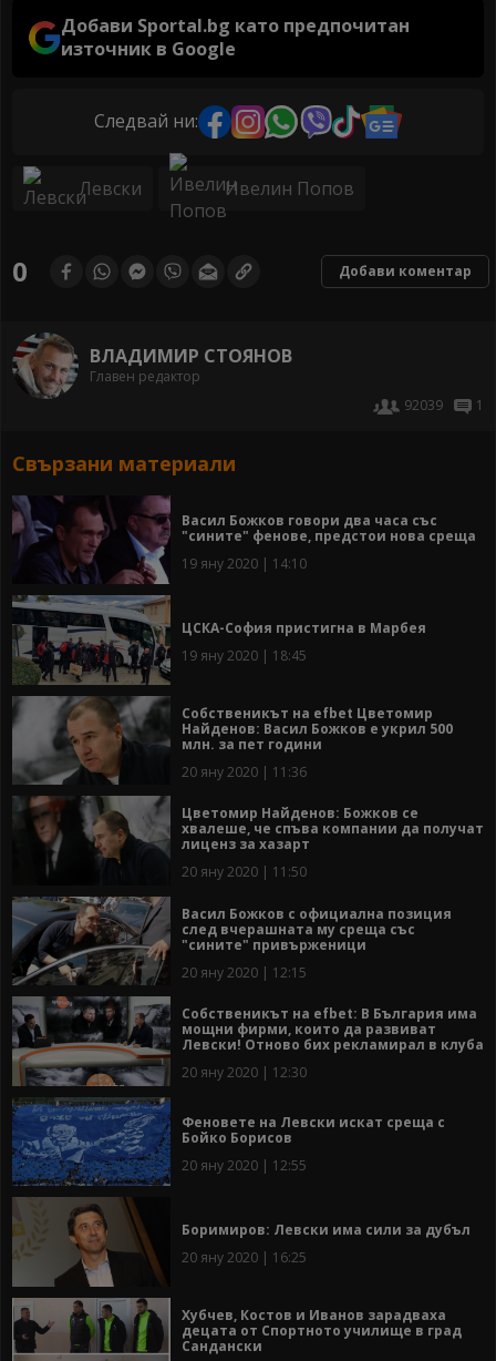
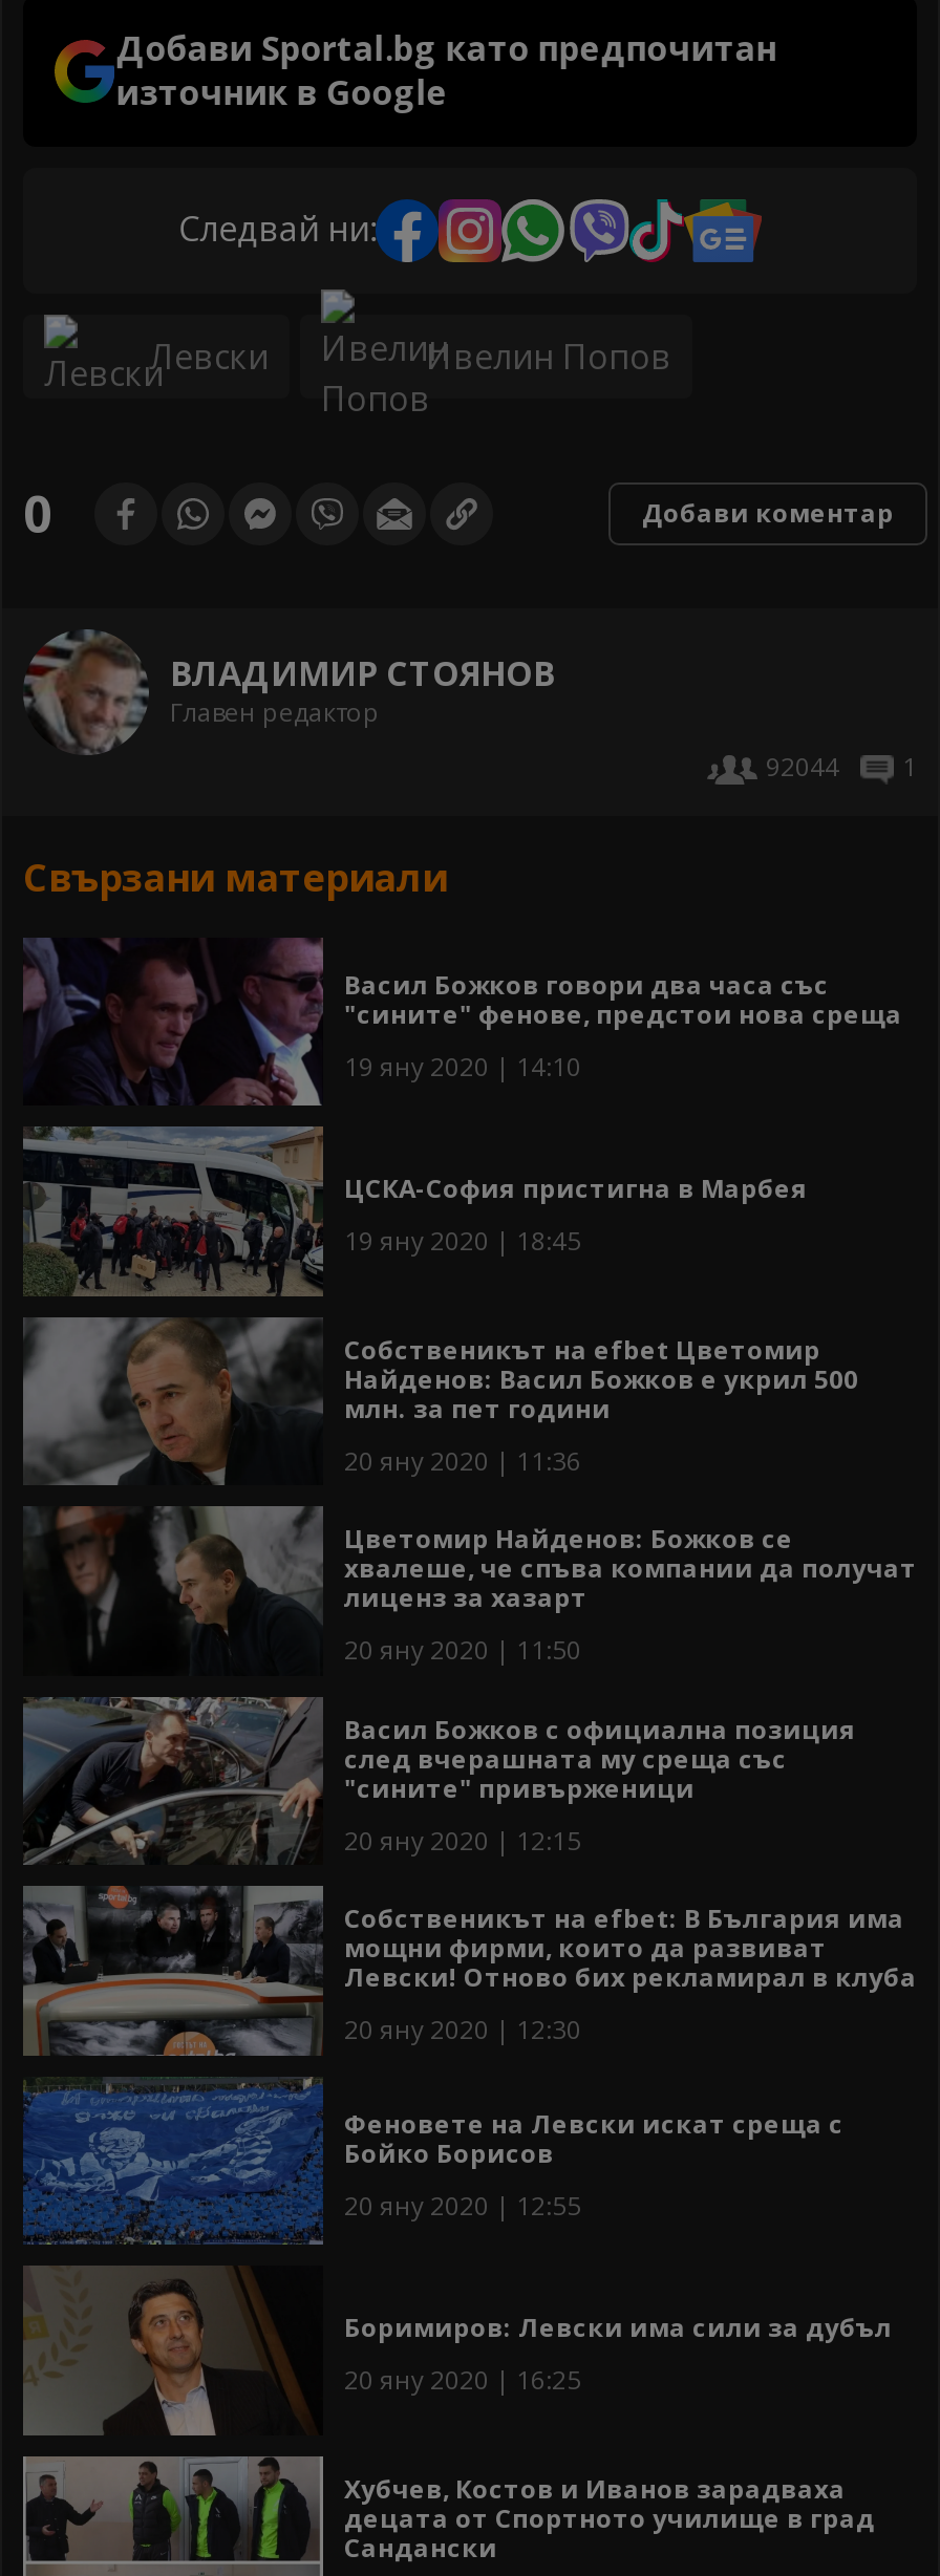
- 92039 1
+ 92044 1
